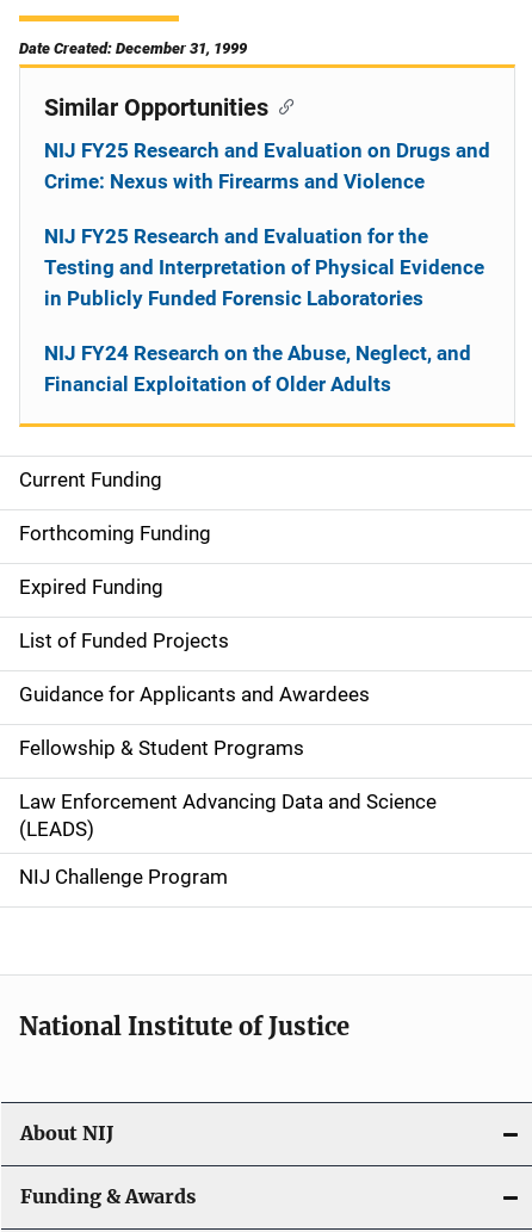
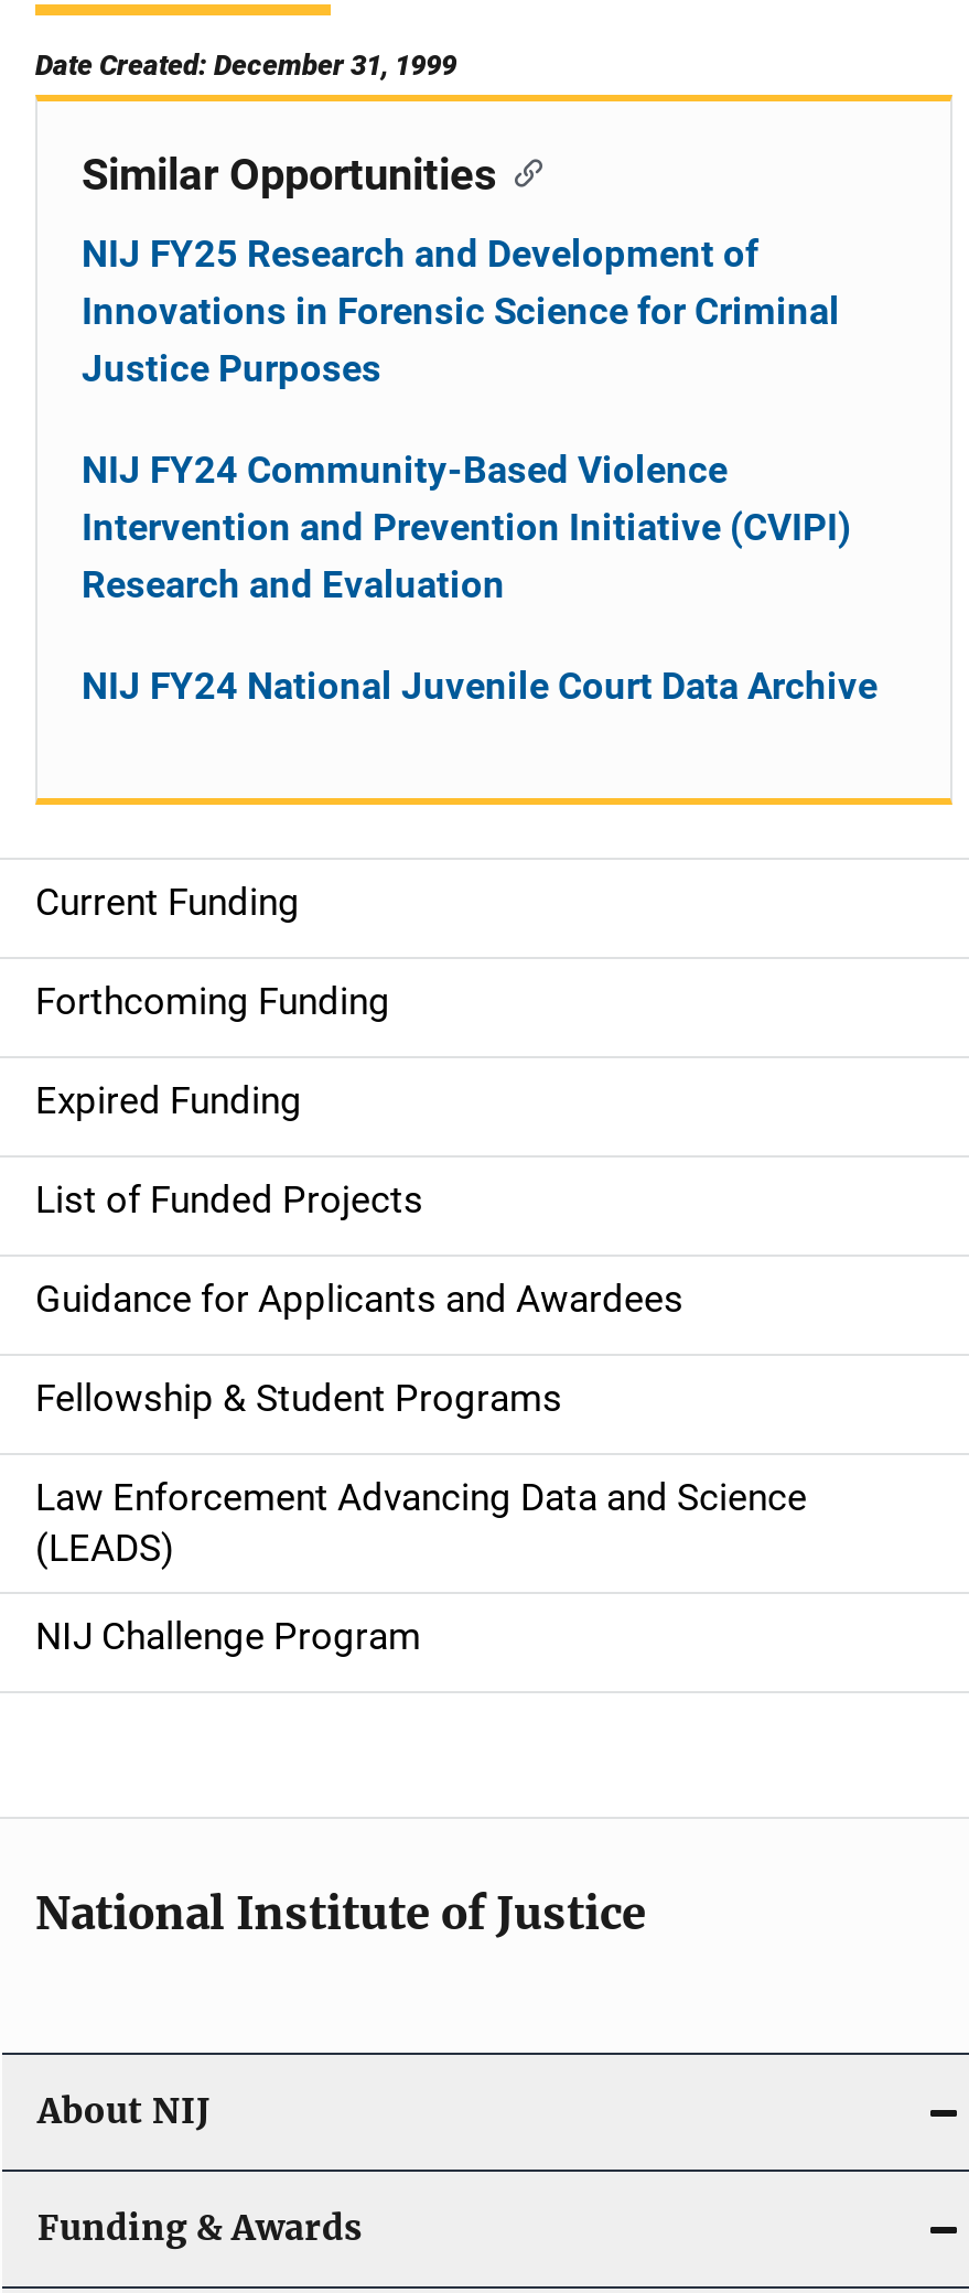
- NIJ FY25 Research and Evaluation on Drugs and
- Crime: Nexus with Firearms and Violence
+ NIJ FY25 Research and Development of
+ Innovations in Forensic Science for Criminal
+ Justice Purposes

- NIJ FY25 Research and Evaluation for the
- Testing and Interpretation of Physical Evidence
- in Publicly Funded Forensic Laboratories
+ NIJ FY24 Community-Based Violence
+ Intervention and Prevention Initiative (CVIPI)
+ Research and Evaluation

- NIJ FY24 Research on the Abuse, Neglect, and
- Financial Exploitation of Older Adults
+ NIJ FY24 National Juvenile Court Data Archive
